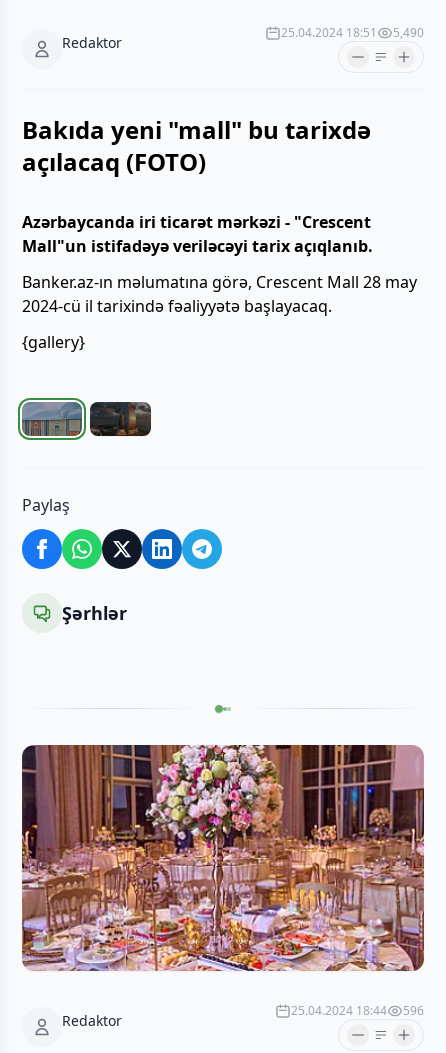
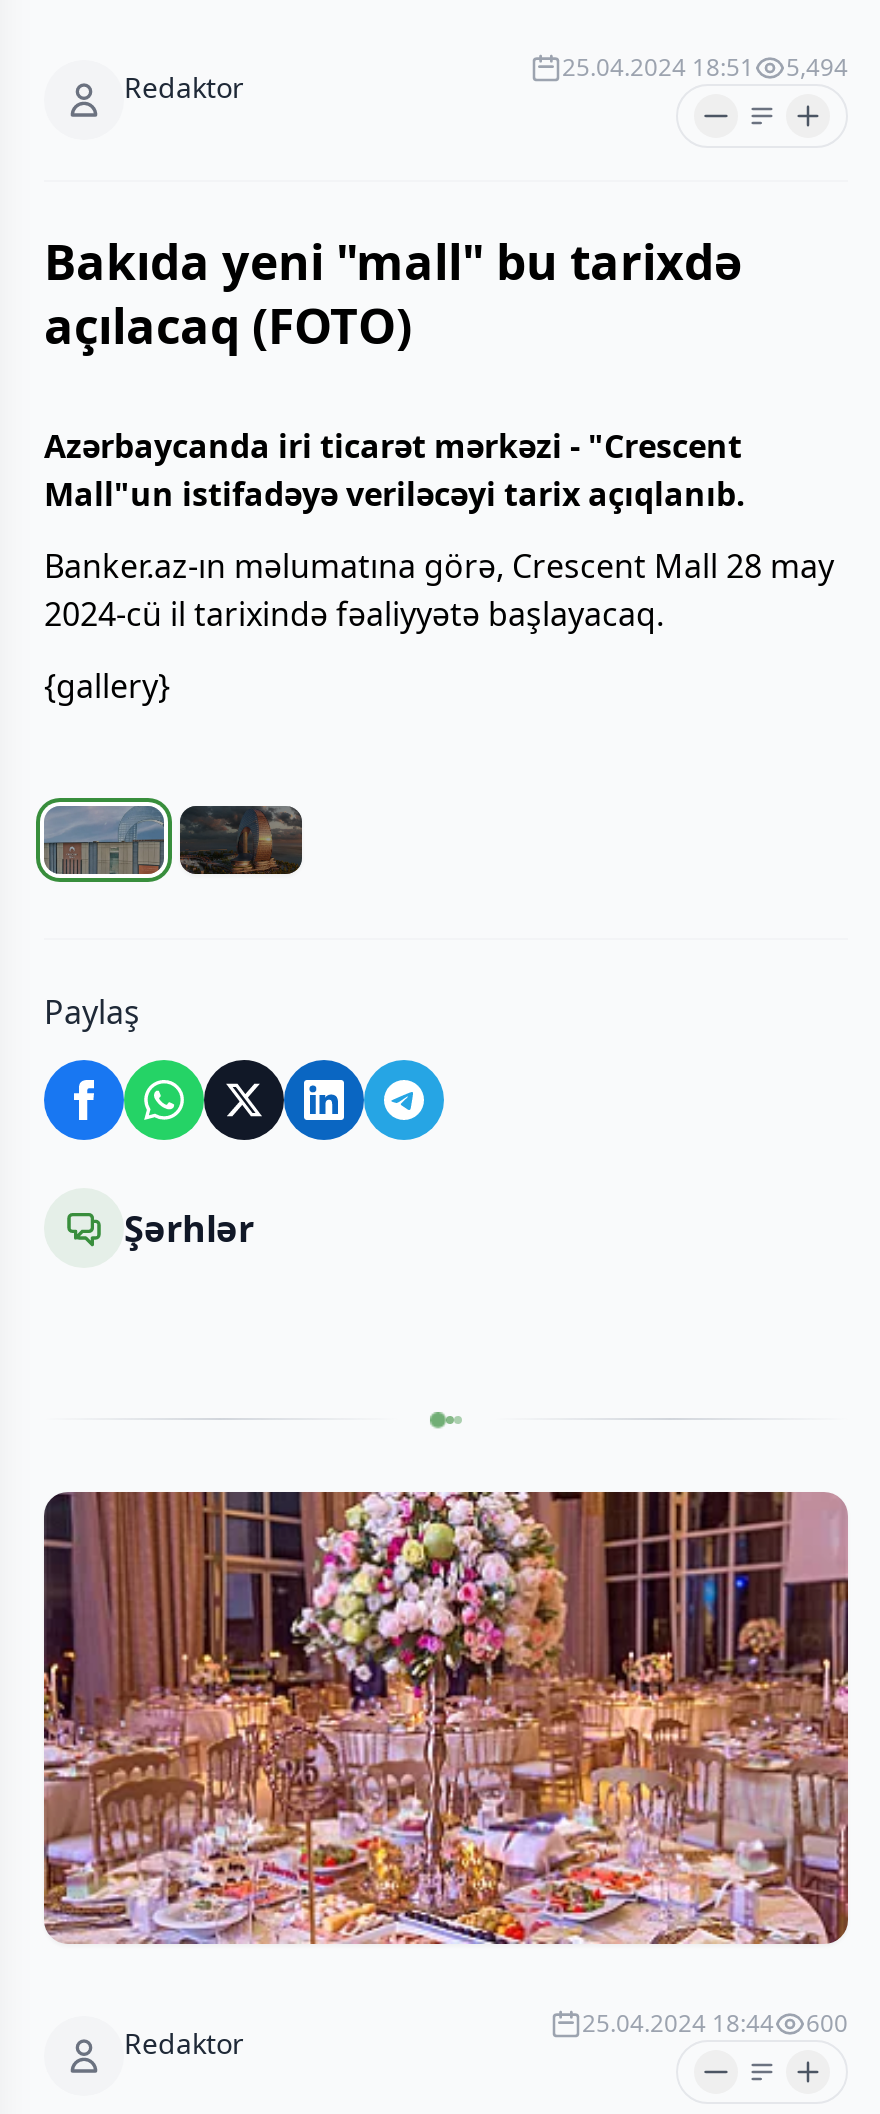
- 25.04.2024 18:51 5,490
+ 25.04.2024 18:51 5,494

- 25.04.2024 18:44 596
+ 25.04.2024 18:44 600
